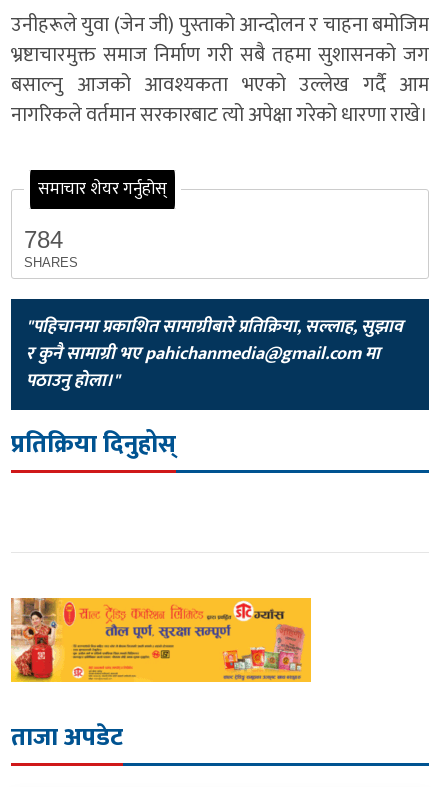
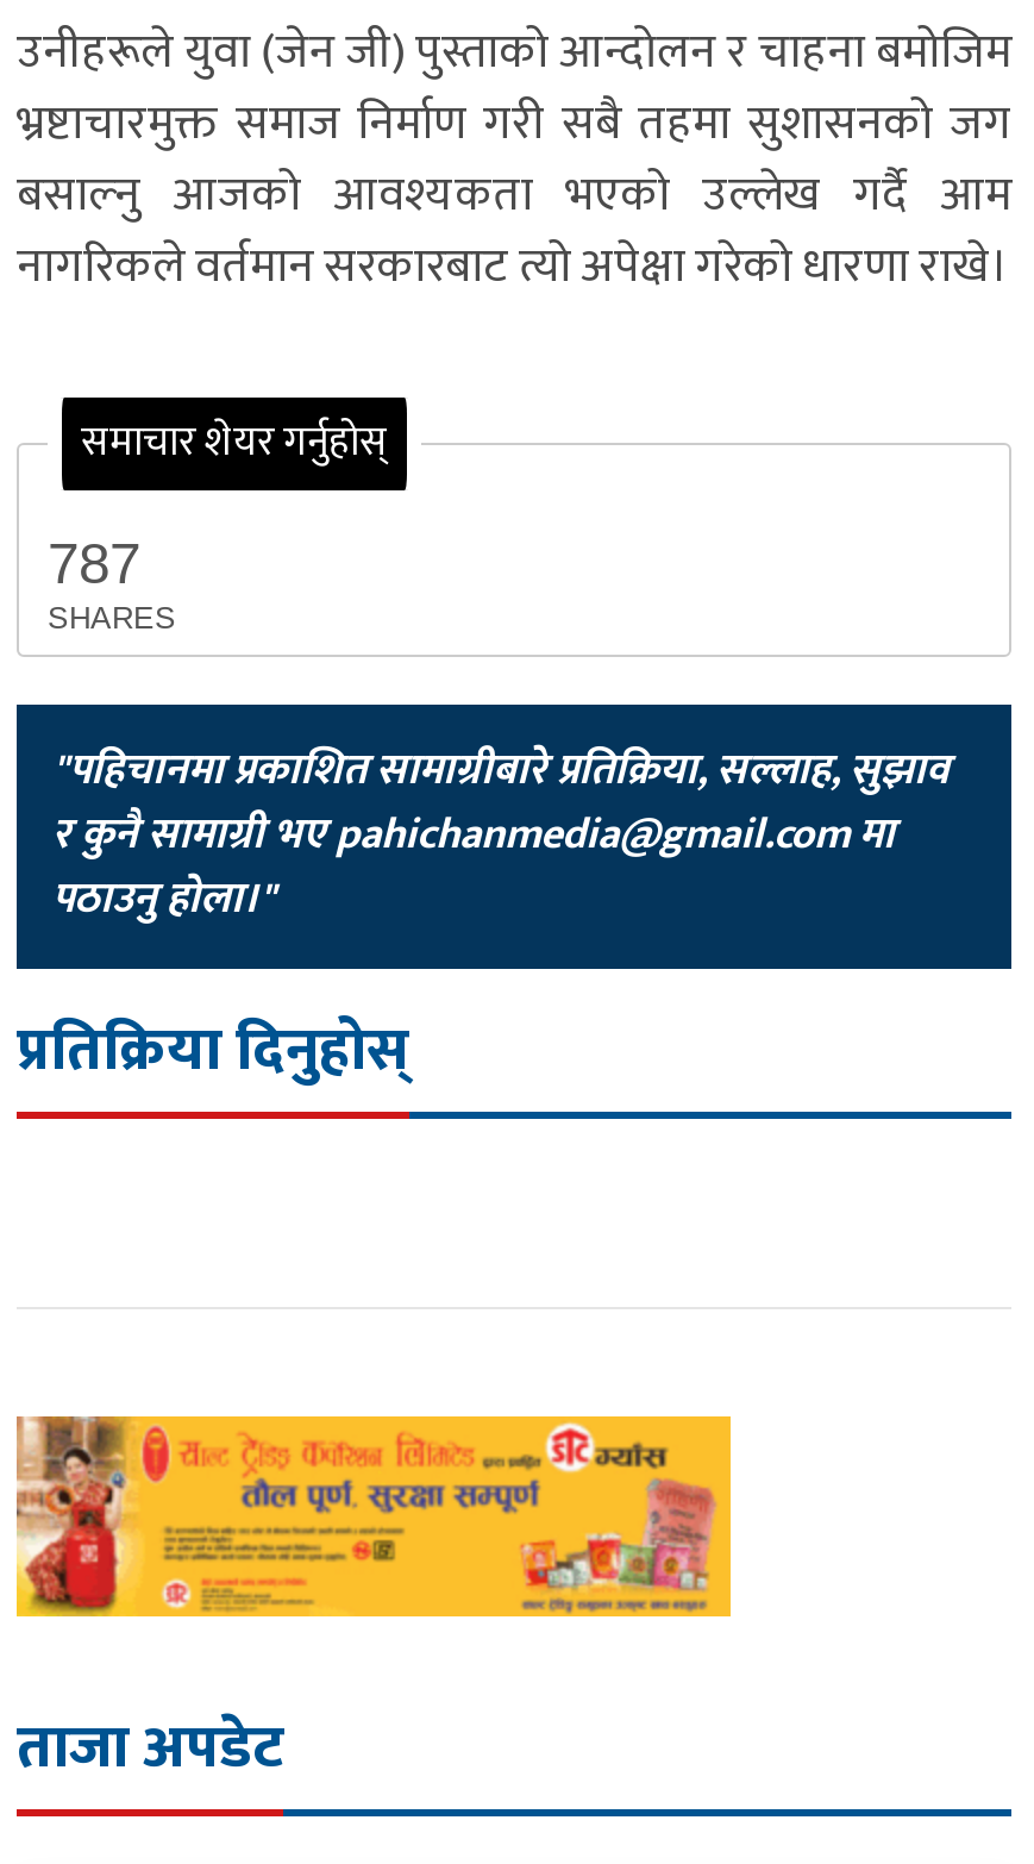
- 784
+ 787
